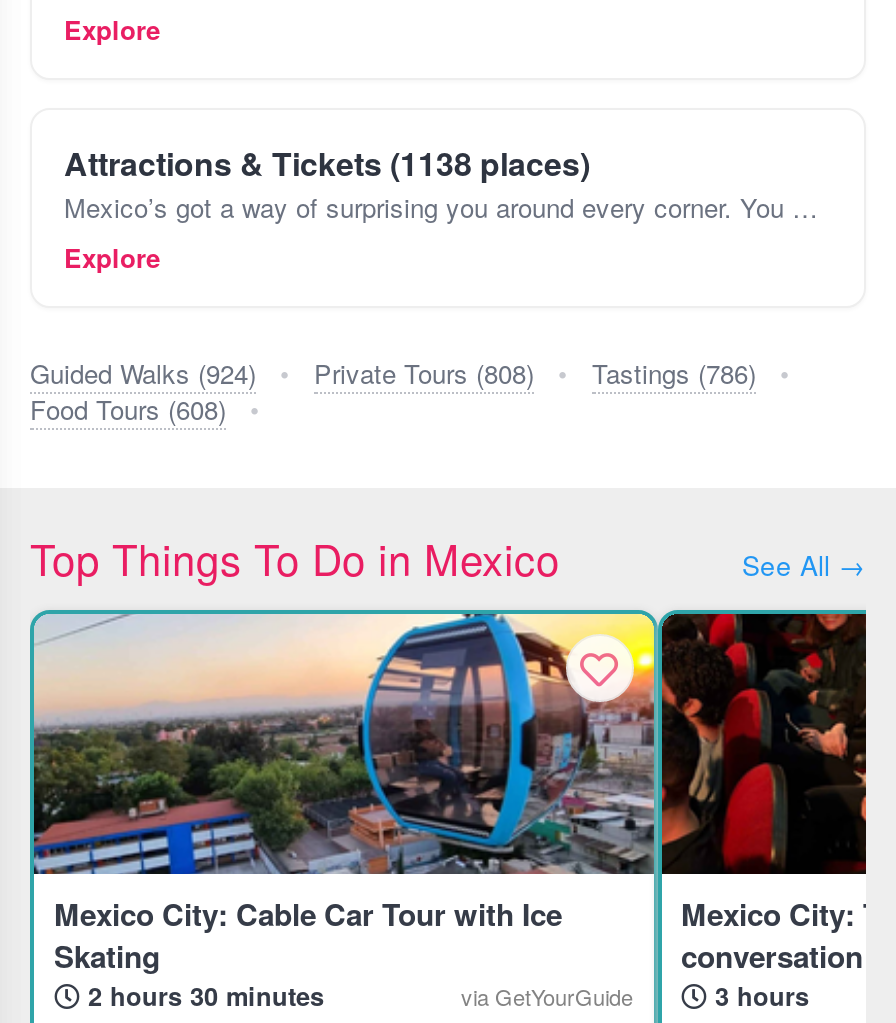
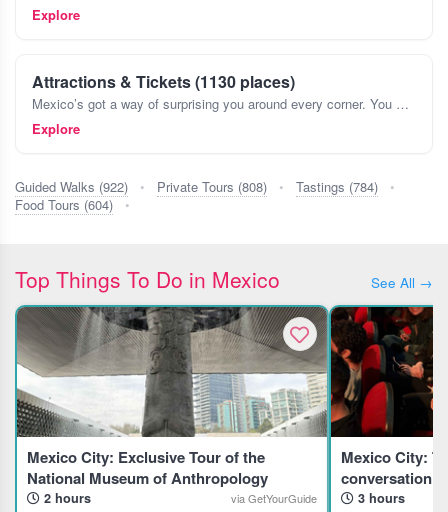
- Attractions & Tickets (1138 places)
+ Attractions & Tickets (1130 places)

- Guided Walks (924)
+ Guided Walks (922)

- Tastings (786)
+ Tastings (784)

- Food Tours (608)
+ Food Tours (604)

- [image]
- Mexico City: Cable Car Tour with Ice
- Skating
- 2 hours 30 minutes
+ [image]
+ Mexico City: Exclusive Tour of the
+ National Museum of Anthropology
+ 2 hours
